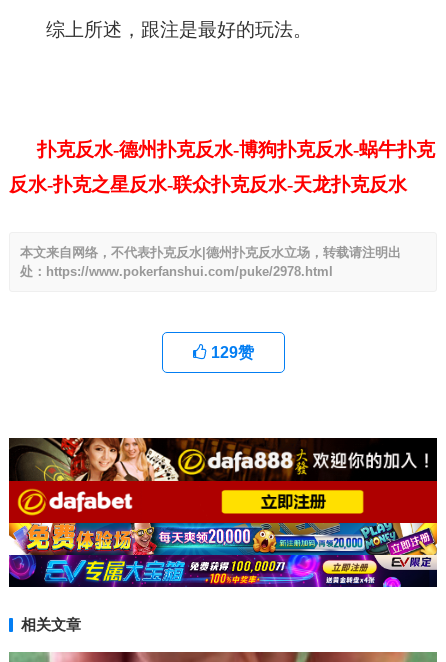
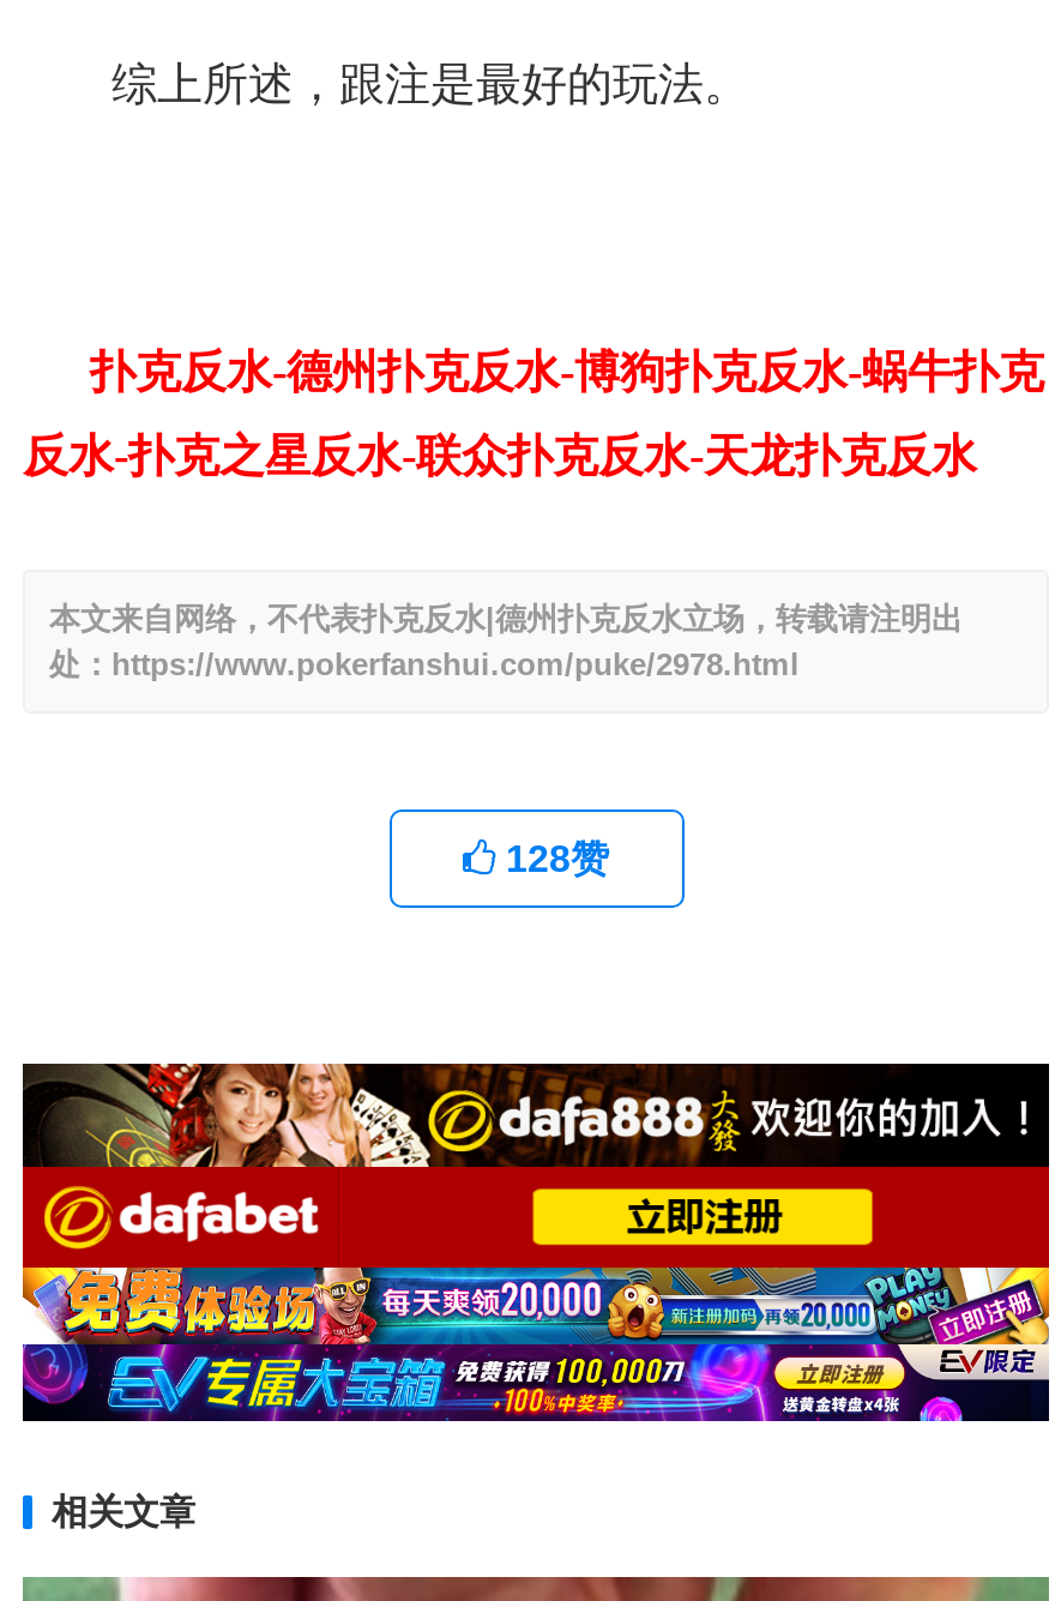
- 129赞
+ 128赞
